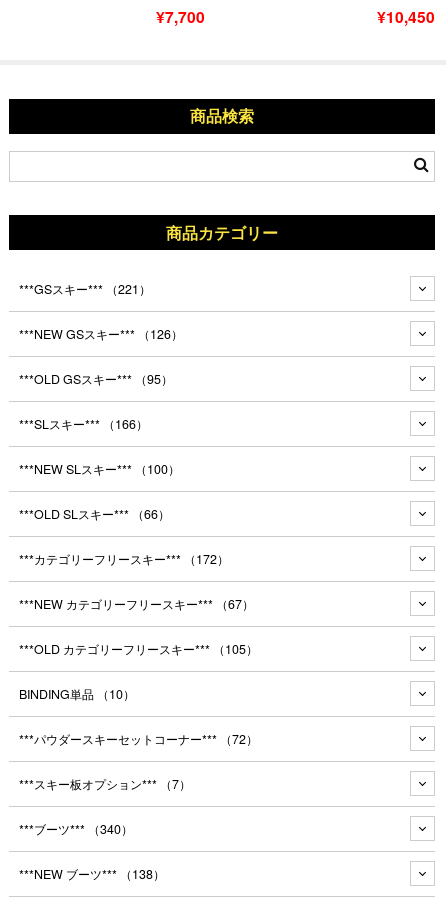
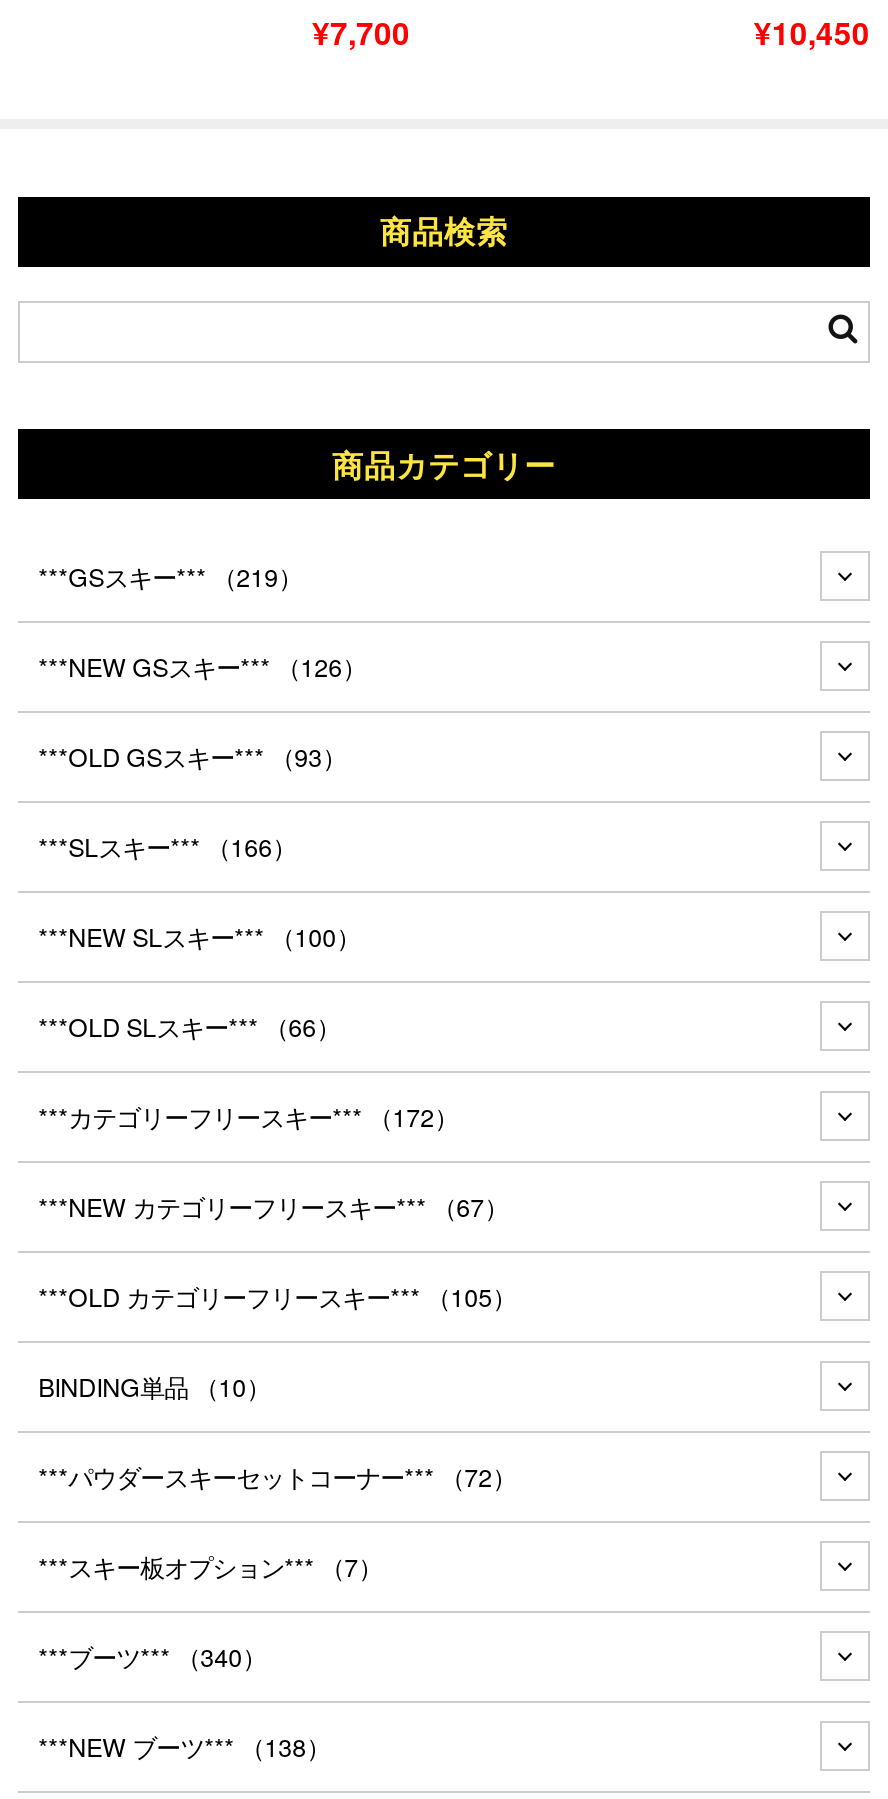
- ***GSスキー***（221）
+ ***GSスキー***（219）

- ***OLD GSスキー***（95）
+ ***OLD GSスキー***（93）
